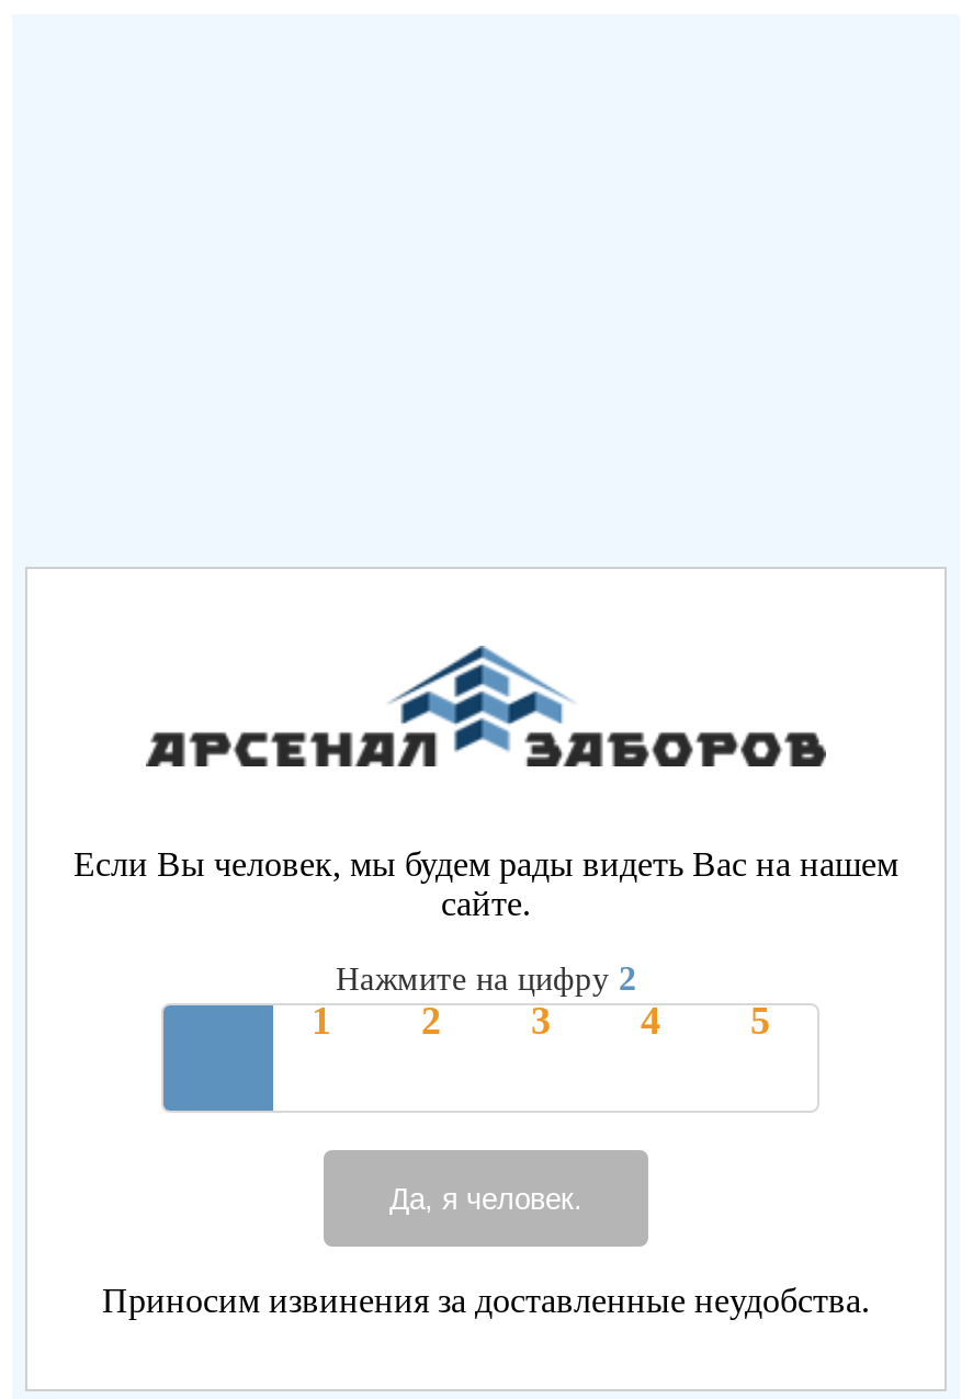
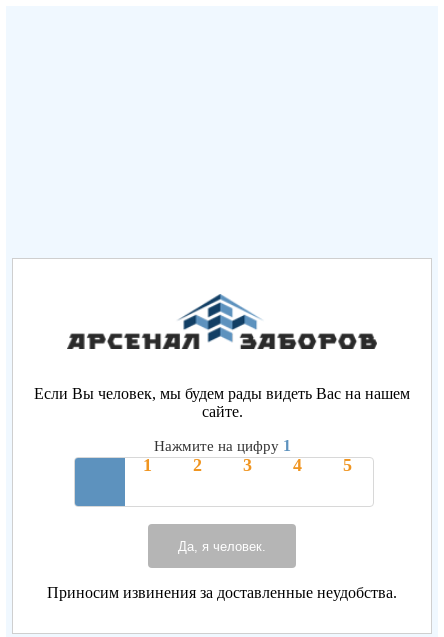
- Нажмите на цифру 2
+ Нажмите на цифру 1
